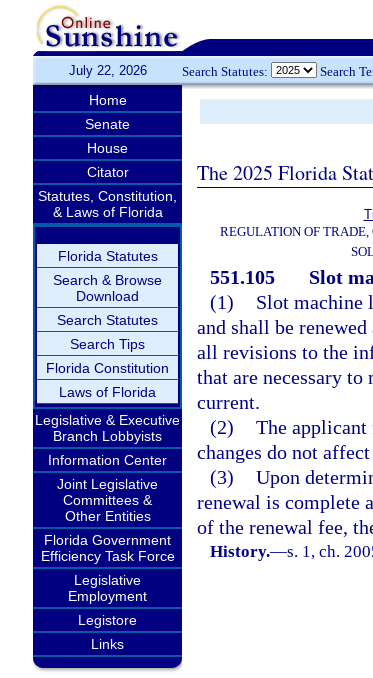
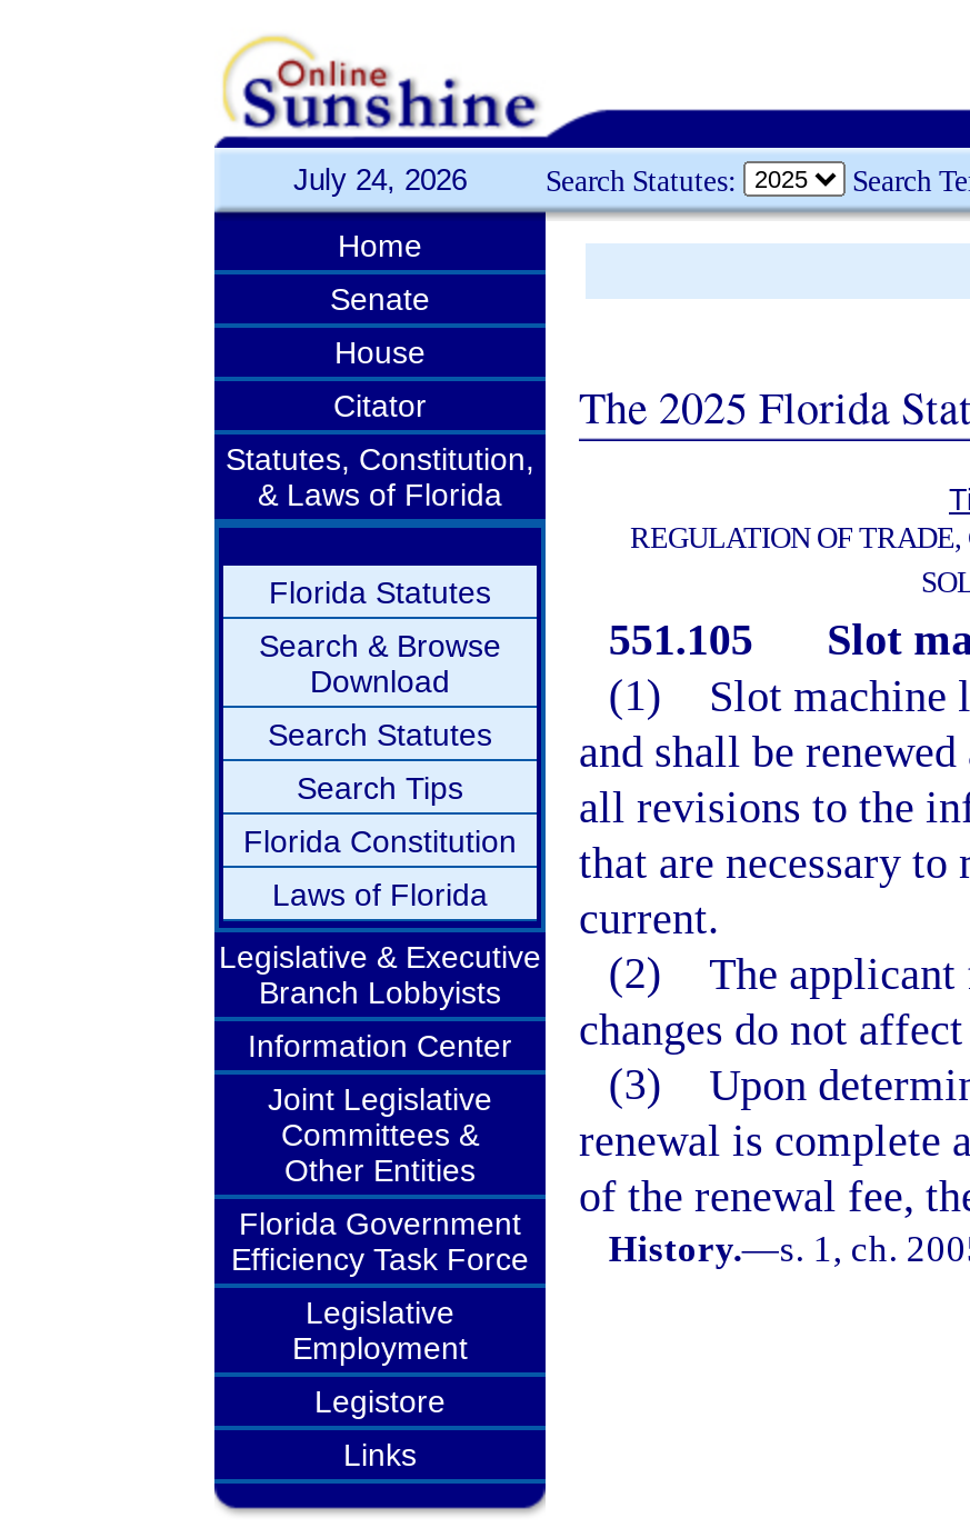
- July 22, 2026
+ July 24, 2026
